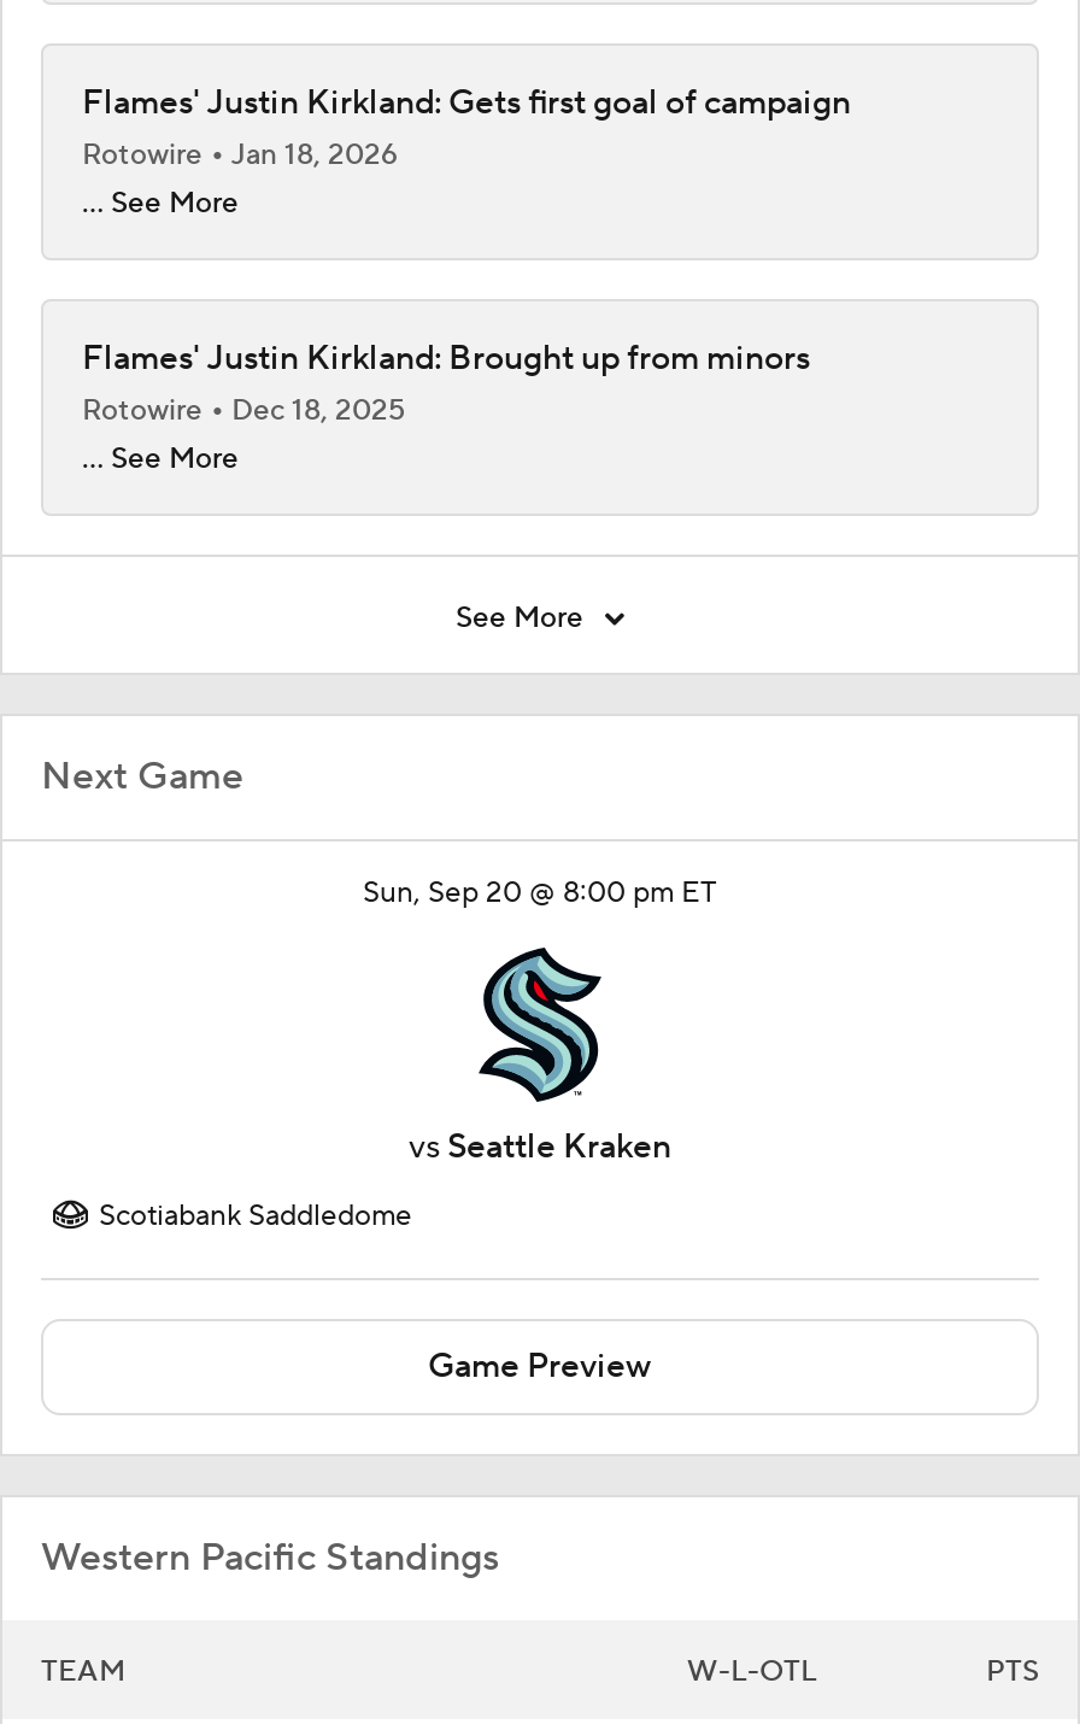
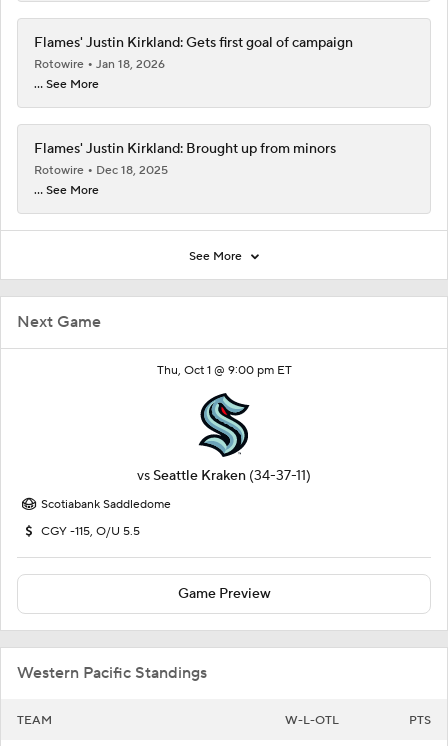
- Sun, Sep 20 @ 8:00 pm ET
+ Thu, Oct 1 @ 9:00 pm ET

- vs Seattle Kraken
+ vs Seattle Kraken (34-37-11)

+ CGY -115, O/U 5.5
